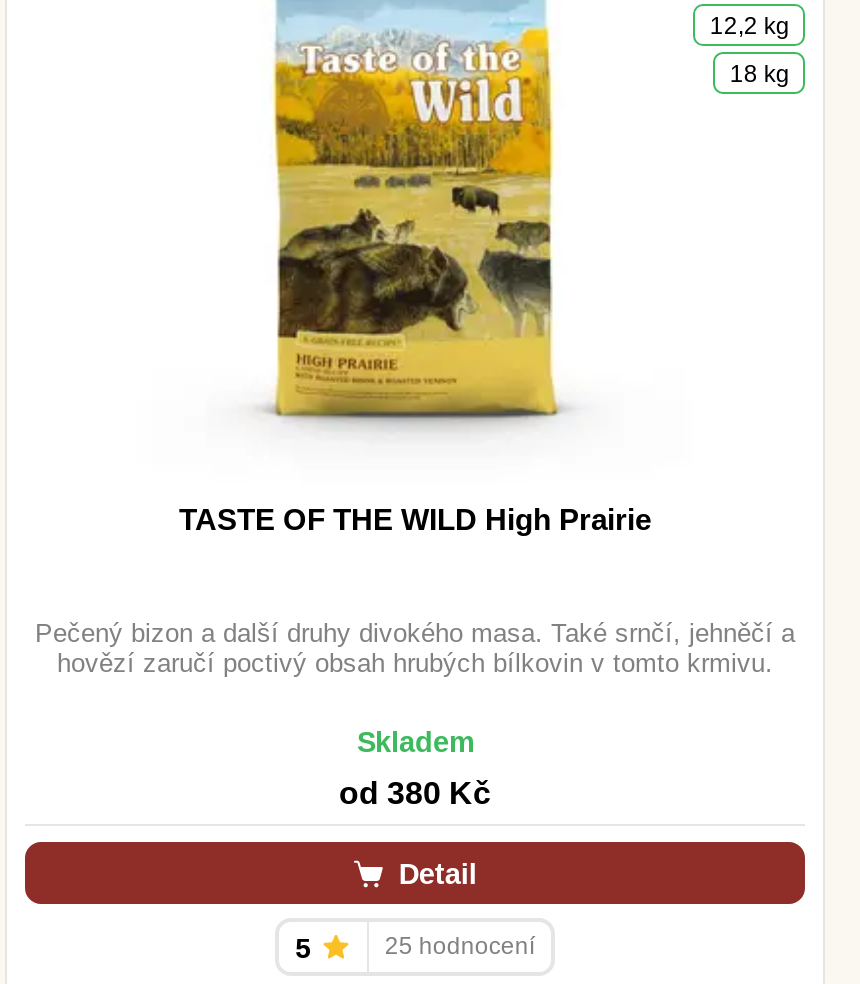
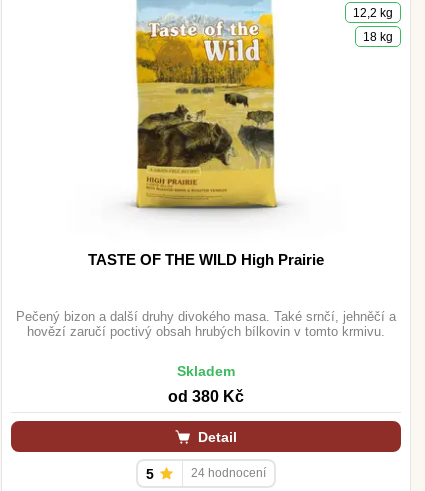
- 25 hodnocení
+ 24 hodnocení
